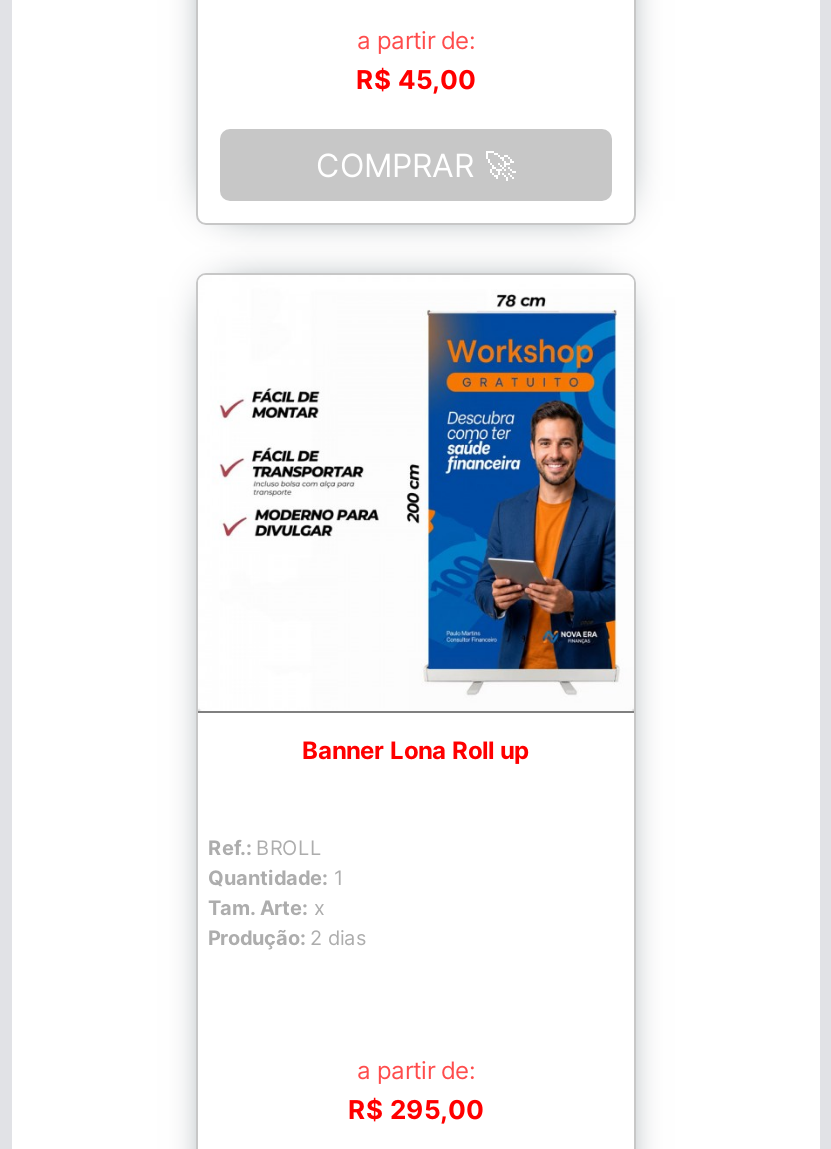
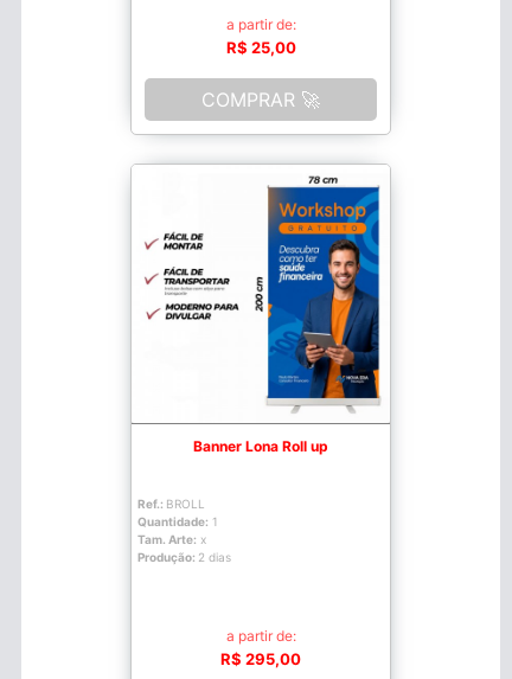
- R$ 45,00
+ R$ 25,00
